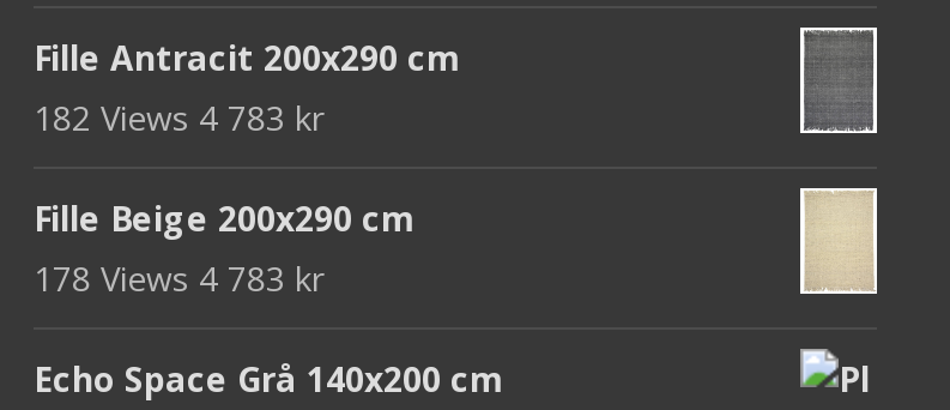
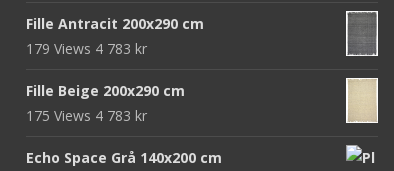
- 182 Views 4 783 kr
+ 179 Views 4 783 kr

- 178 Views 4 783 kr
+ 175 Views 4 783 kr
